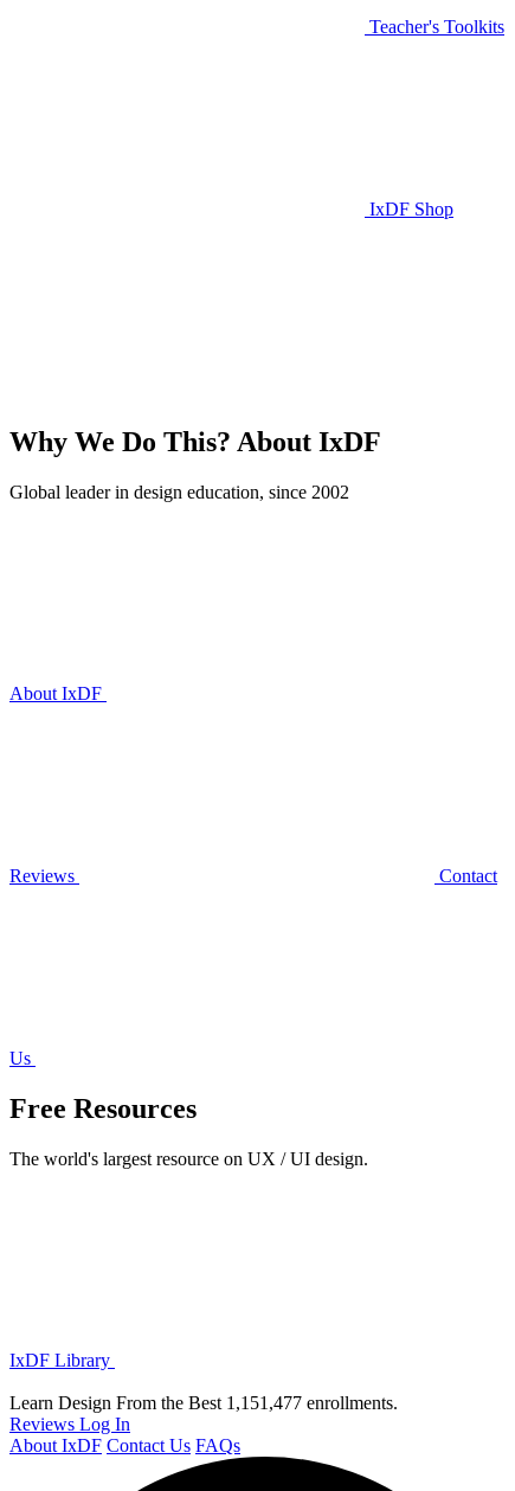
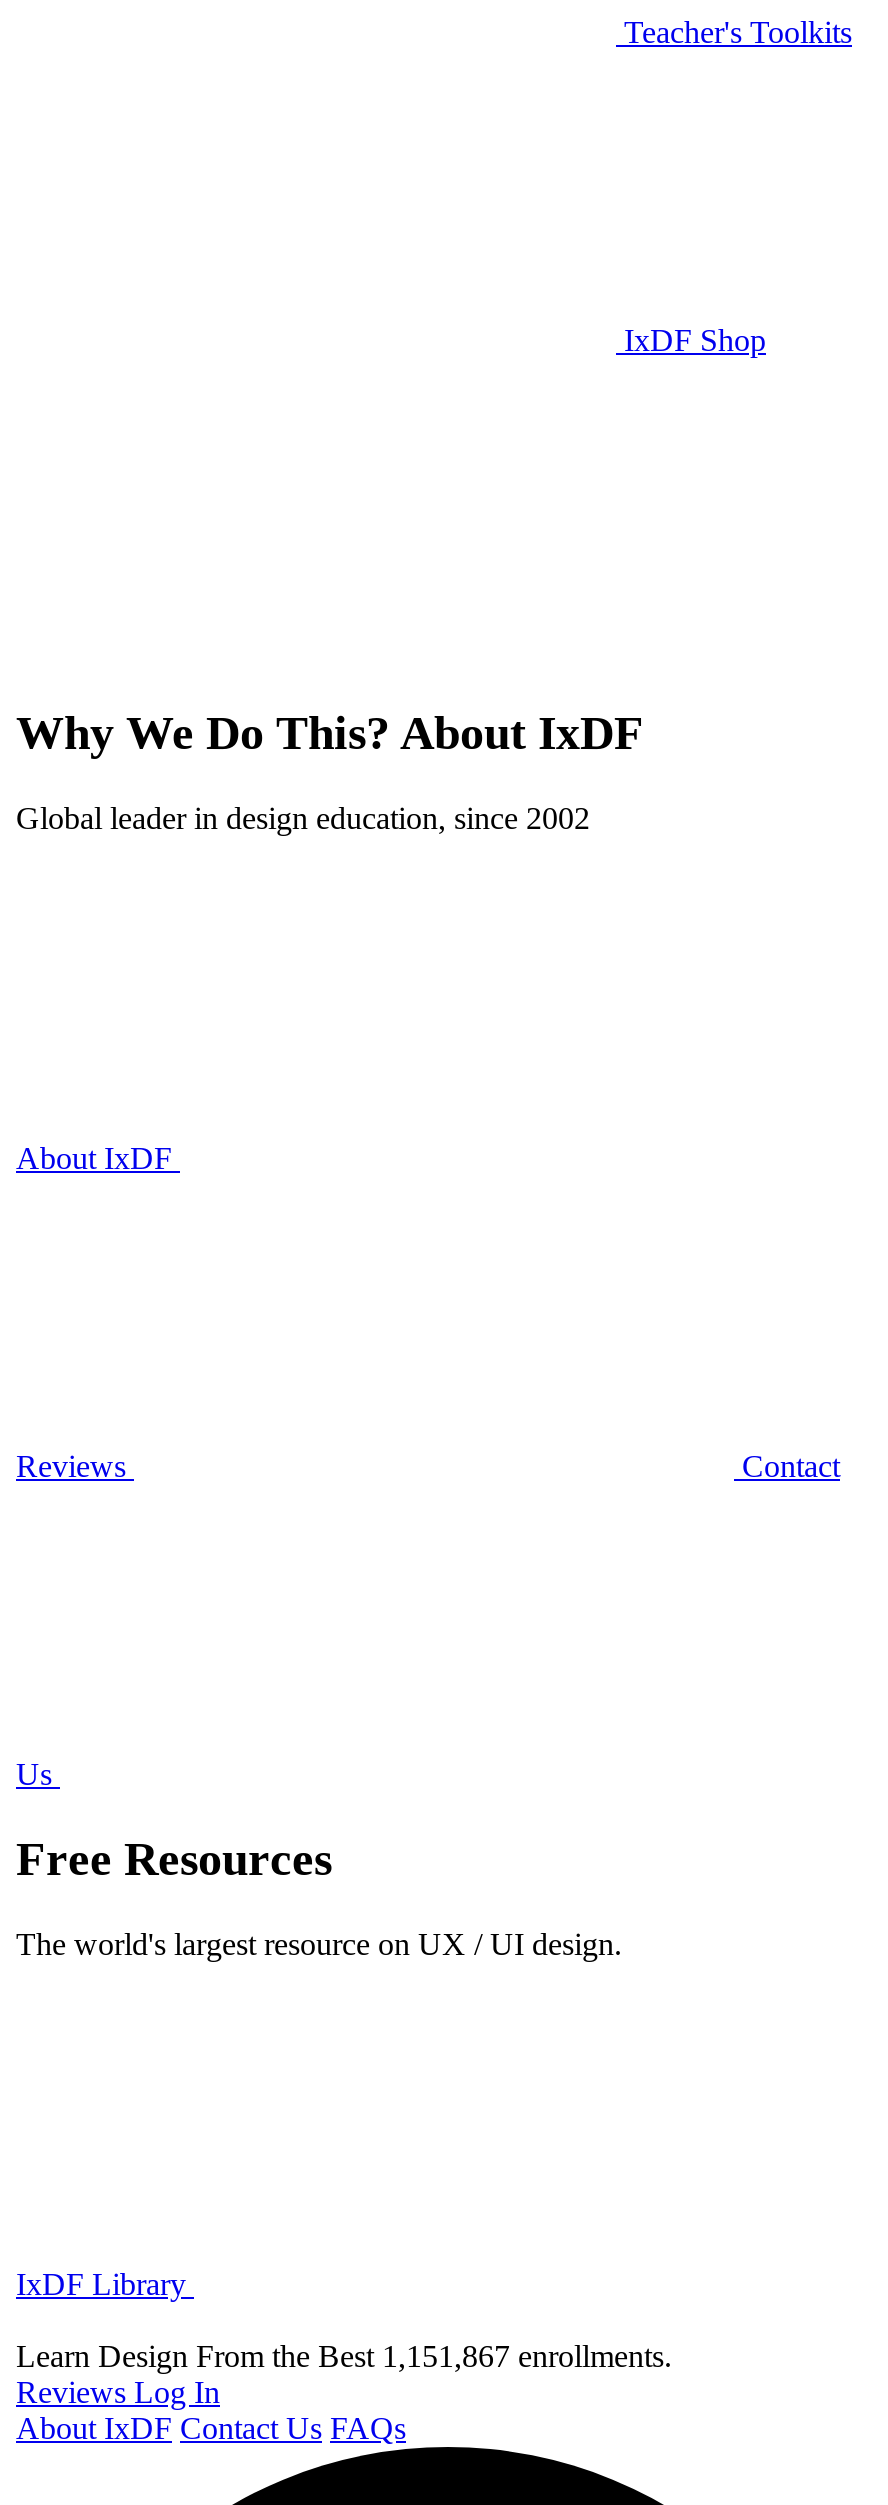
- Learn Design From the Best 1,151,477 enrollments.
+ Learn Design From the Best 1,151,867 enrollments.
